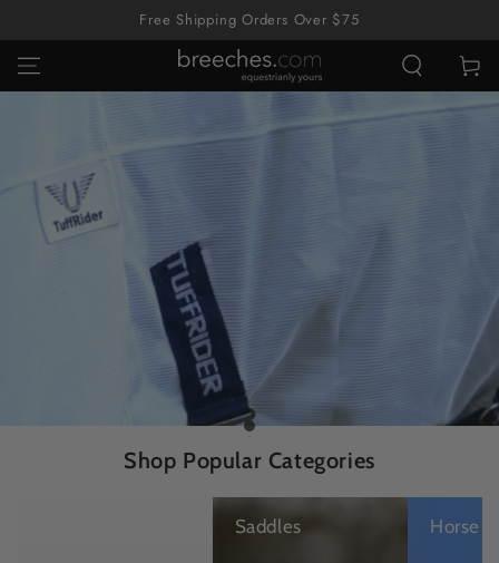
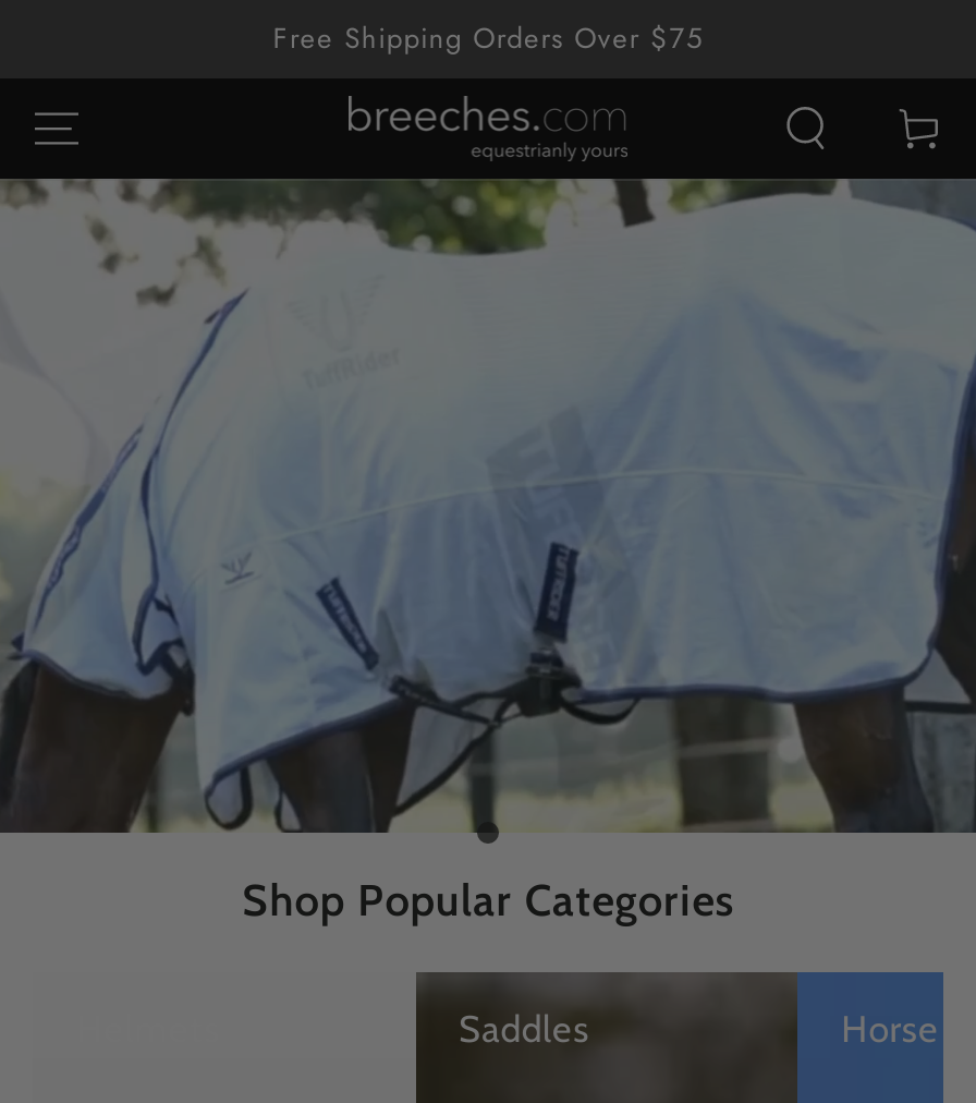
- [image]
+ [image]
